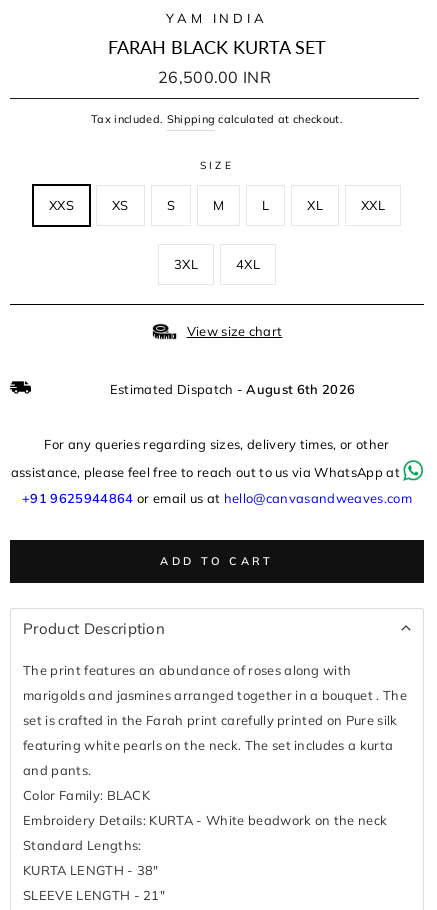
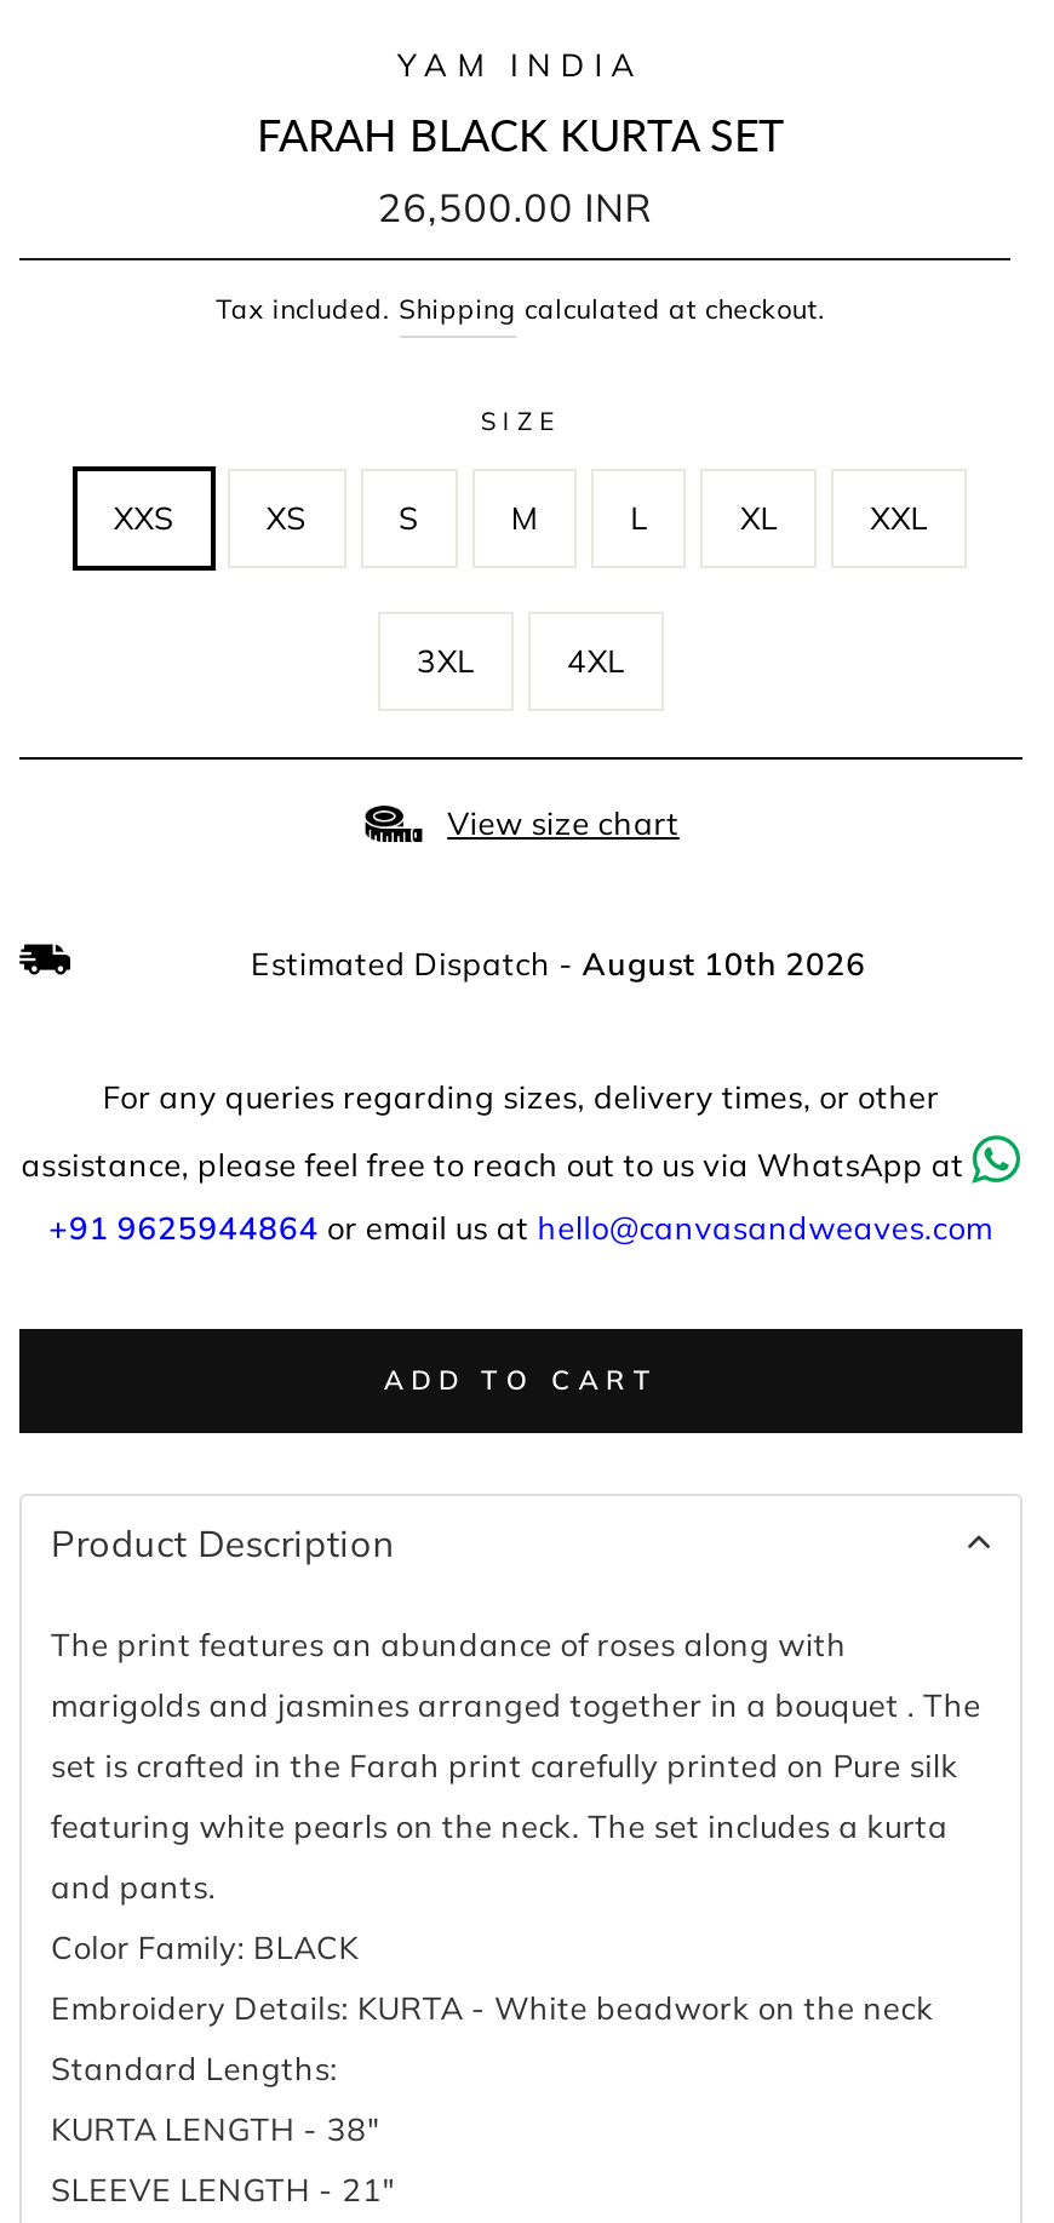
- Estimated Dispatch - August 6th 2026
+ Estimated Dispatch - August 10th 2026
